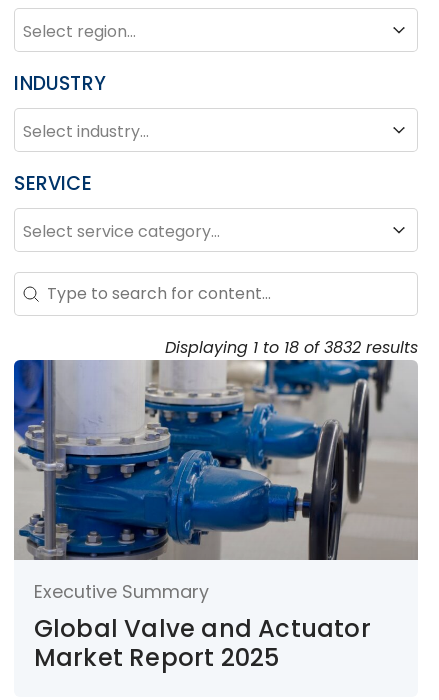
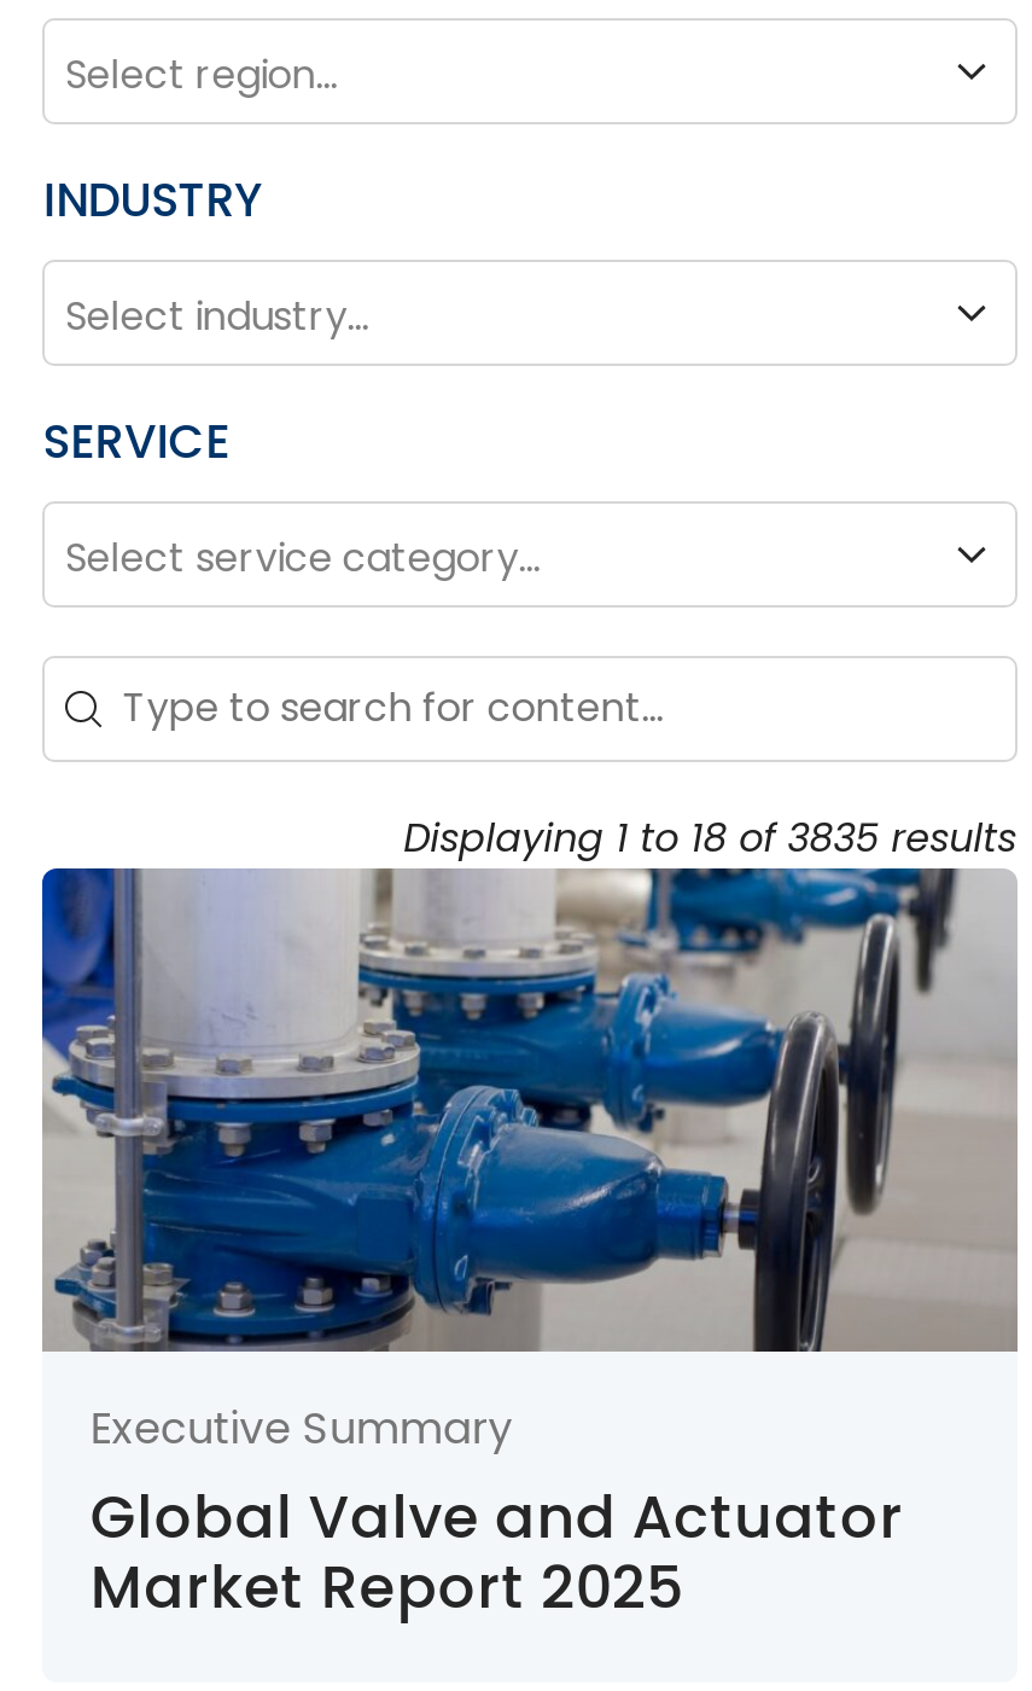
- Displaying 1 to 18 of 3832 results
+ Displaying 1 to 18 of 3835 results
